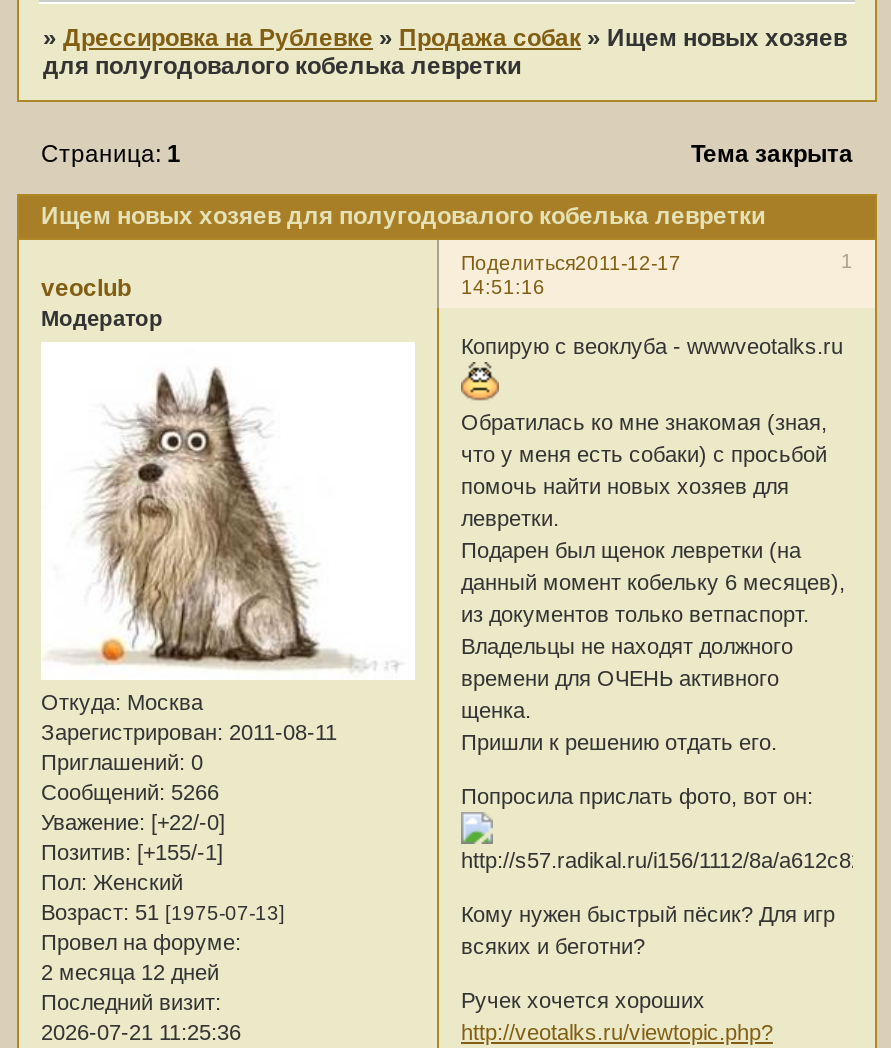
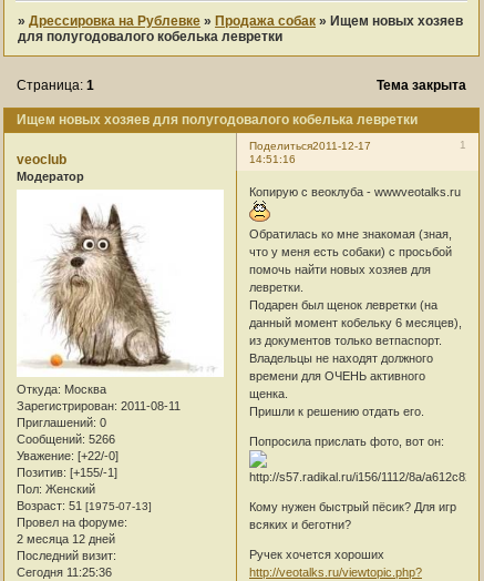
- 2026-07-21 11:25:36
+ Сегодня 11:25:36
